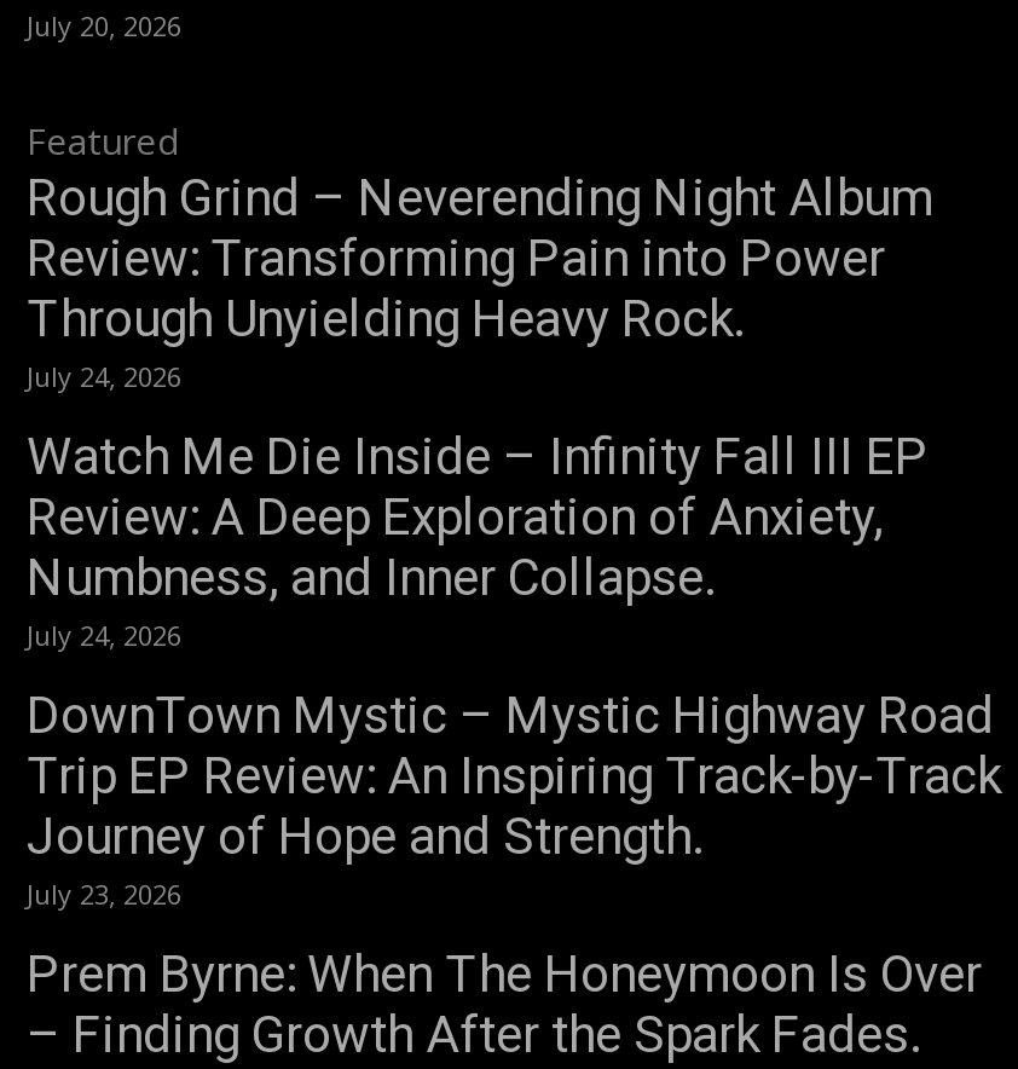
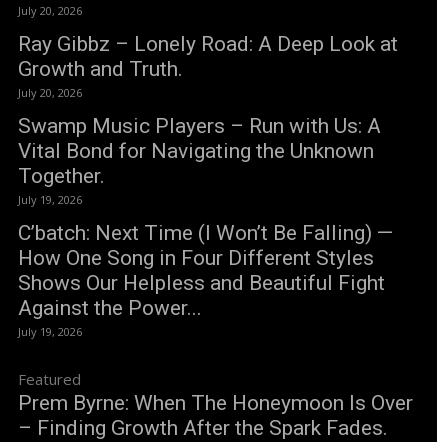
+ Ray Gibbz – Lonely Road: A Deep Look at
+ Growth and Truth.
+ July 20, 2026
+ Swamp Music Players – Run with Us: A
+ Vital Bond for Navigating the Unknown
+ Together.
+ July 19, 2026
+ C’batch: Next Time (I Won’t Be Falling) —
+ How One Song in Four Different Styles
+ Shows Our Helpless and Beautiful Fight
+ Against the Power...
+ July 19, 2026

moved down: Featured

- Rough Grind – Neverending Night Album
- Review: Transforming Pain into Power
- Through Unyielding Heavy Rock.
- July 24, 2026
- Watch Me Die Inside – Infinity Fall III EP
- Review: A Deep Exploration of Anxiety,
- Numbness, and Inner Collapse.
- July 24, 2026
- DownTown Mystic – Mystic Highway Road
- Trip EP Review: An Inspiring Track-by-Track
- Journey of Hope and Strength.
- July 23, 2026
